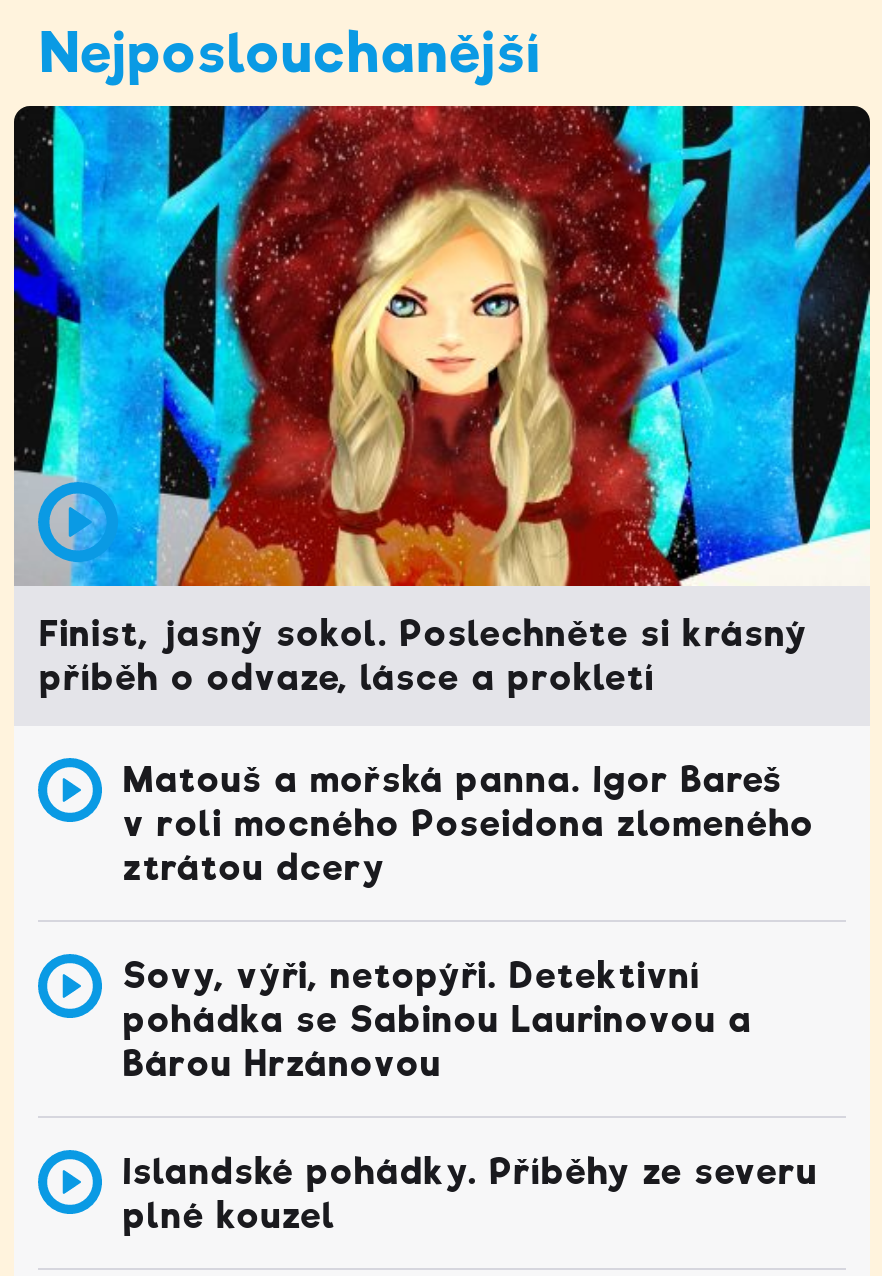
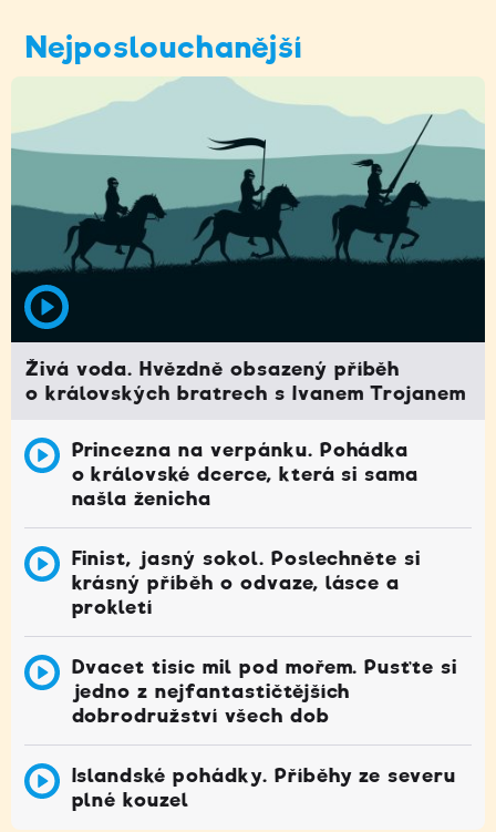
- [image]
- Finist, jasný sokol. Poslechněte si krásný
- příběh o odvaze, lásce a prokletí
- Matouš a mořská panna. Igor Bareš
- v roli mocného Poseidona zlomeného
- ztrátou dcery
- Sovy, výři, netopýři. Detektivní
- pohádka se Sabinou Laurinovou a
- Bárou Hrzánovou
+ [image]
+ Živá voda. Hvězdně obsazený příběh
+ o královských bratrech s Ivanem Trojanem
+ Princezna na verpánku. Pohádka
+ o královské dcerce, která si sama
+ našla ženicha
+ Finist, jasný sokol. Poslechněte si
+ krásný příběh o odvaze, lásce a
+ prokletí
+ Dvacet tisíc mil pod mořem. Pusťte si
+ jedno z nejfantastičtějších
+ dobrodružství všech dob
